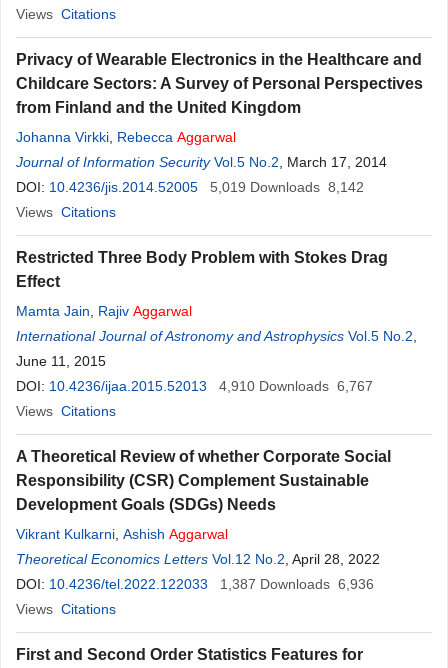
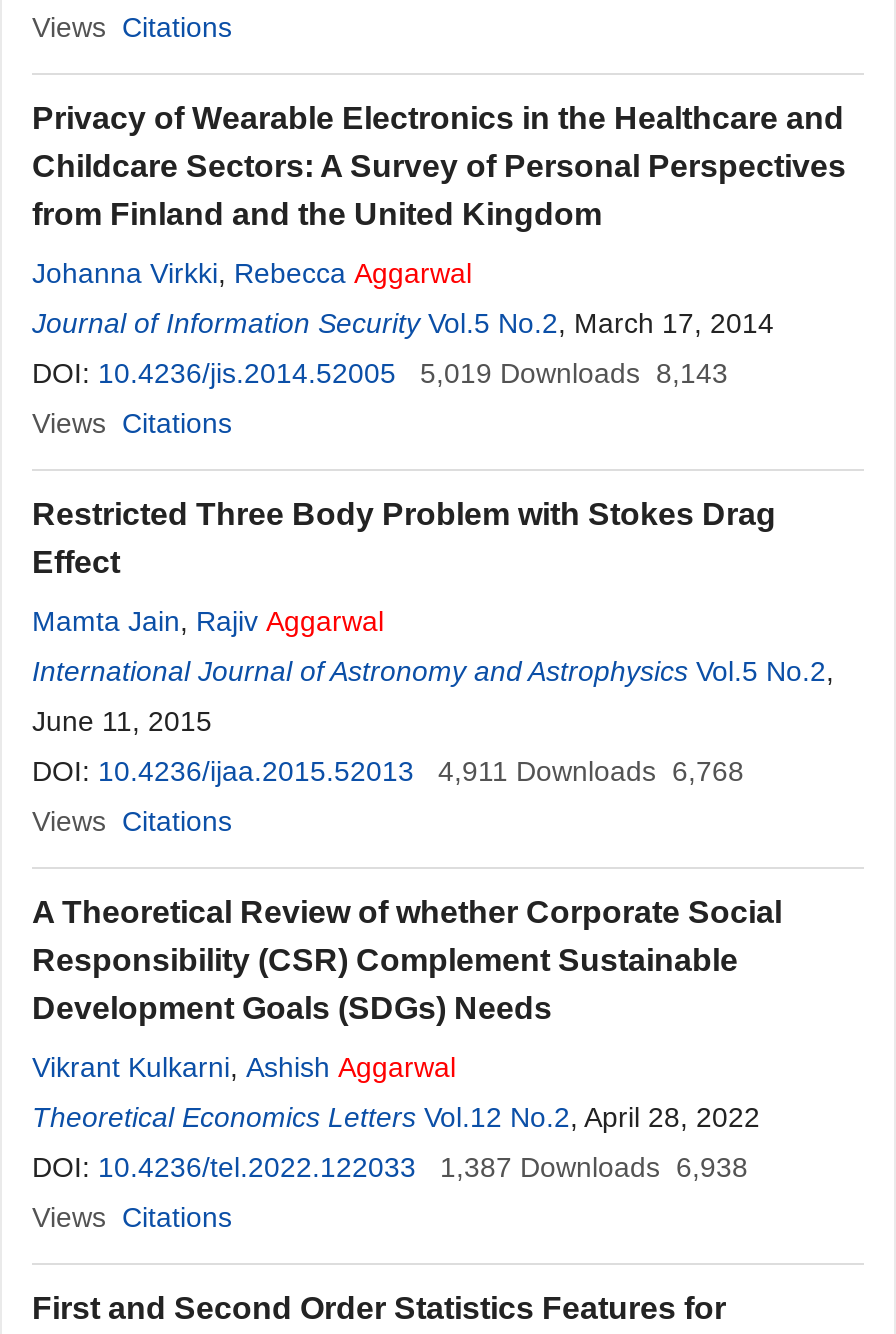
- DOI: 10.4236/jis.2014.52005 5,019 Downloads 8,142
+ DOI: 10.4236/jis.2014.52005 5,019 Downloads 8,143

- DOI: 10.4236/ijaa.2015.52013 4,910 Downloads 6,767
+ DOI: 10.4236/ijaa.2015.52013 4,911 Downloads 6,768

- DOI: 10.4236/tel.2022.122033 1,387 Downloads 6,936
+ DOI: 10.4236/tel.2022.122033 1,387 Downloads 6,938
